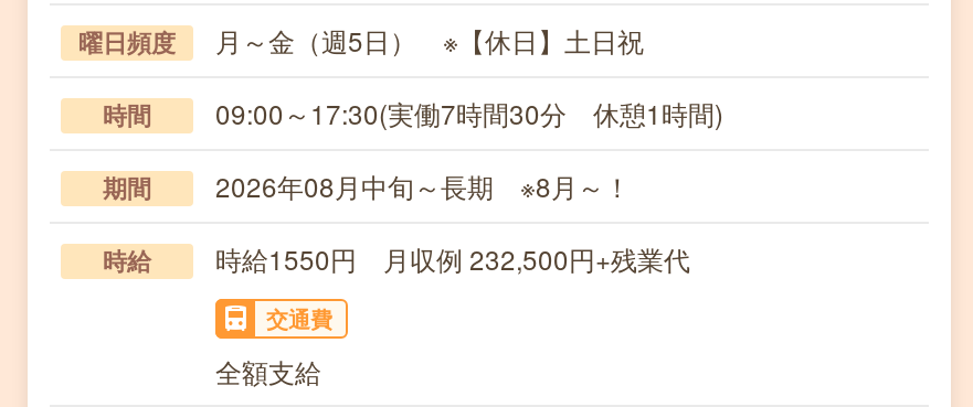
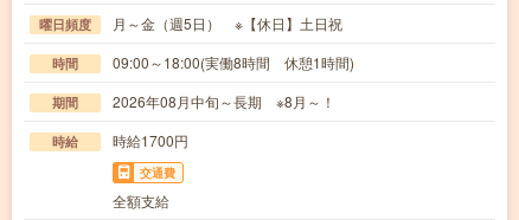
- 09:00～17:30(実働7時間30分 休憩1時間)
+ 09:00～18:00(実働8時間 休憩1時間)

- 時給1550円 月収例 232,500円+残業代
+ 時給1700円
